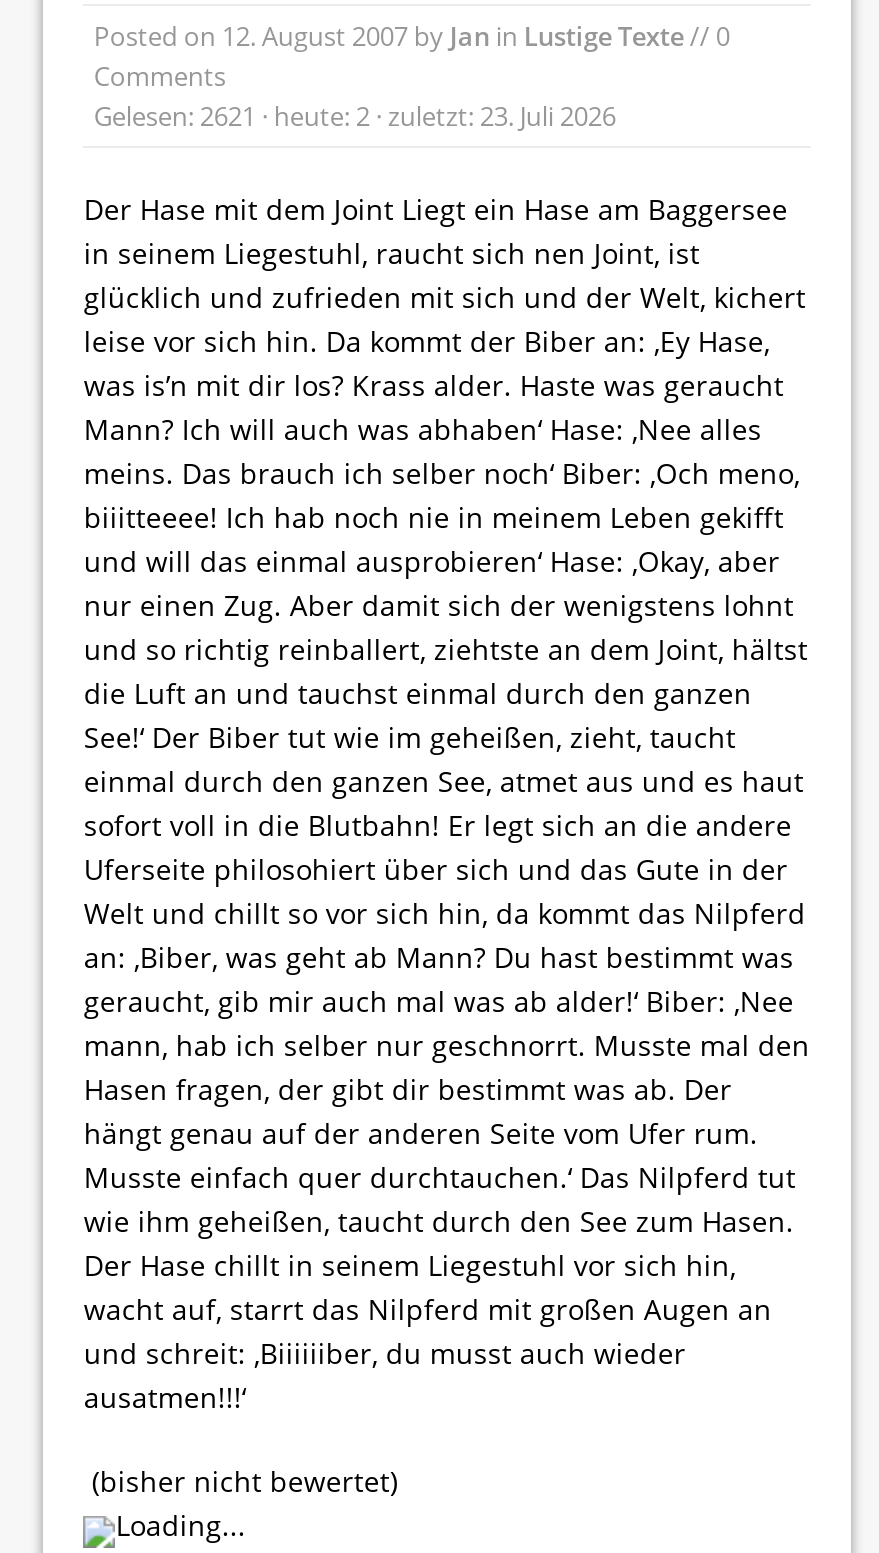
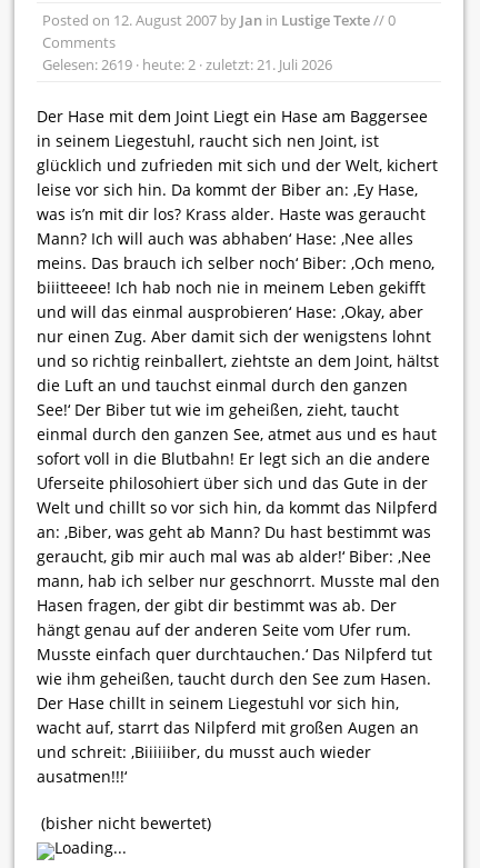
- Gelesen: 2621 · heute: 2 · zuletzt: 23. Juli 2026
+ Gelesen: 2619 · heute: 2 · zuletzt: 21. Juli 2026
